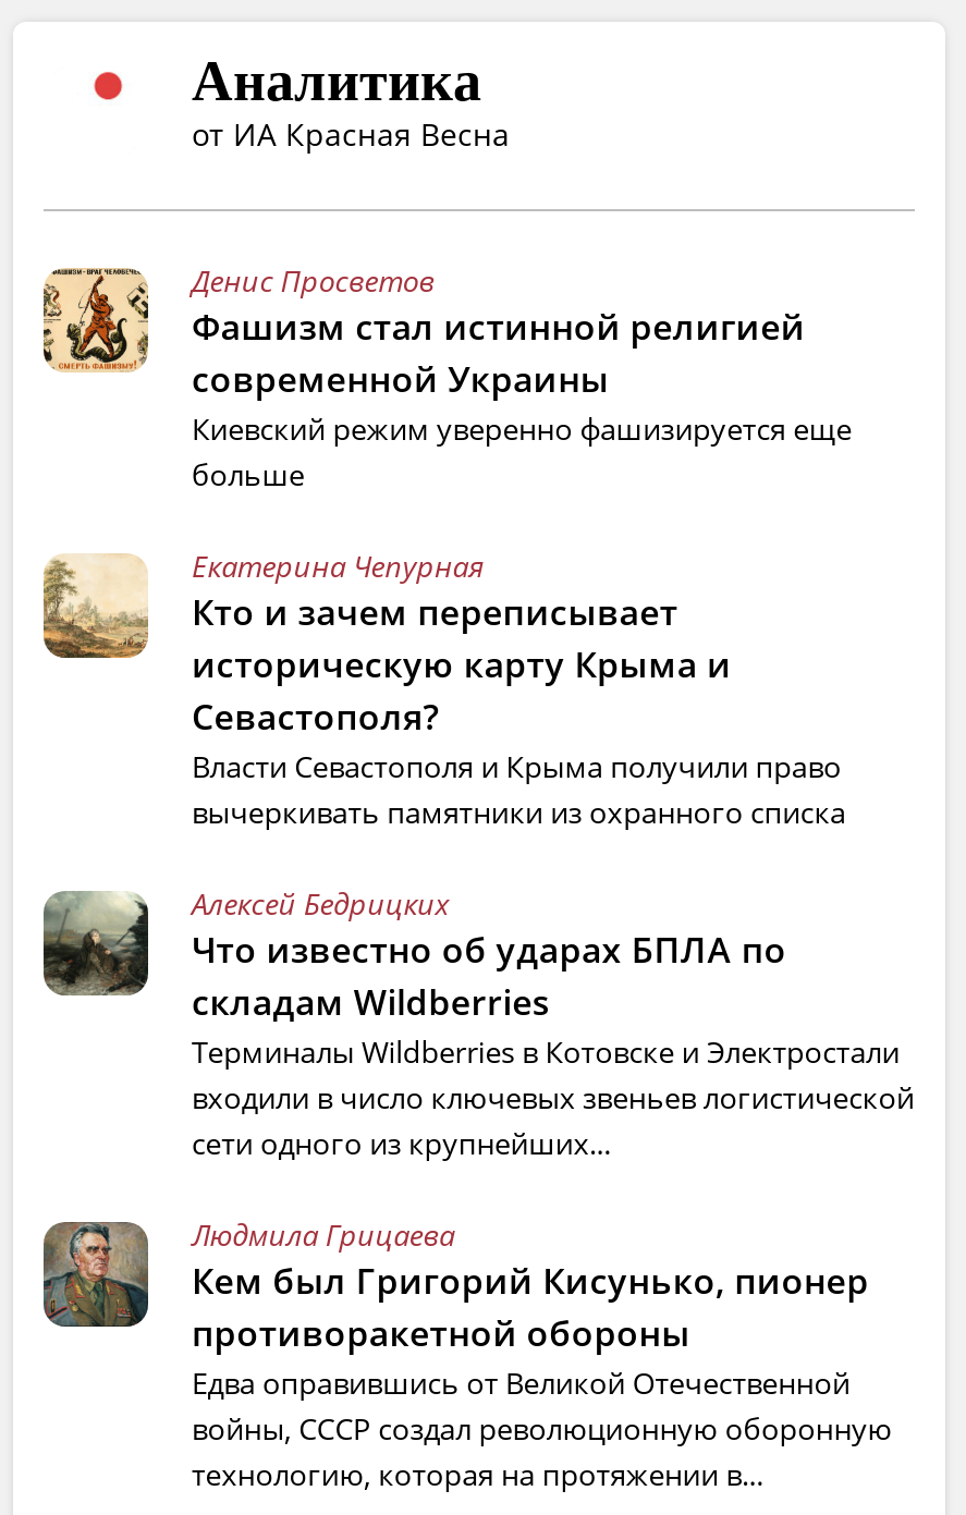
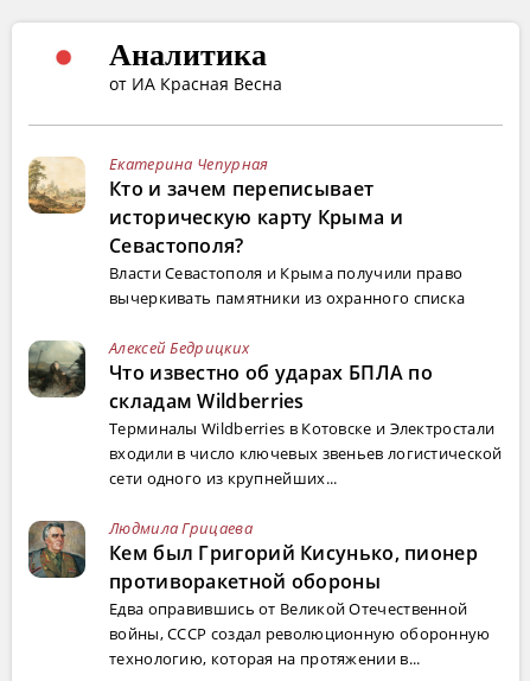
- [image]
- Денис Просветов
- Фашизм стал истинной религией
- современной Украины
- Киевский режим уверенно фашизируется еще
- больше
